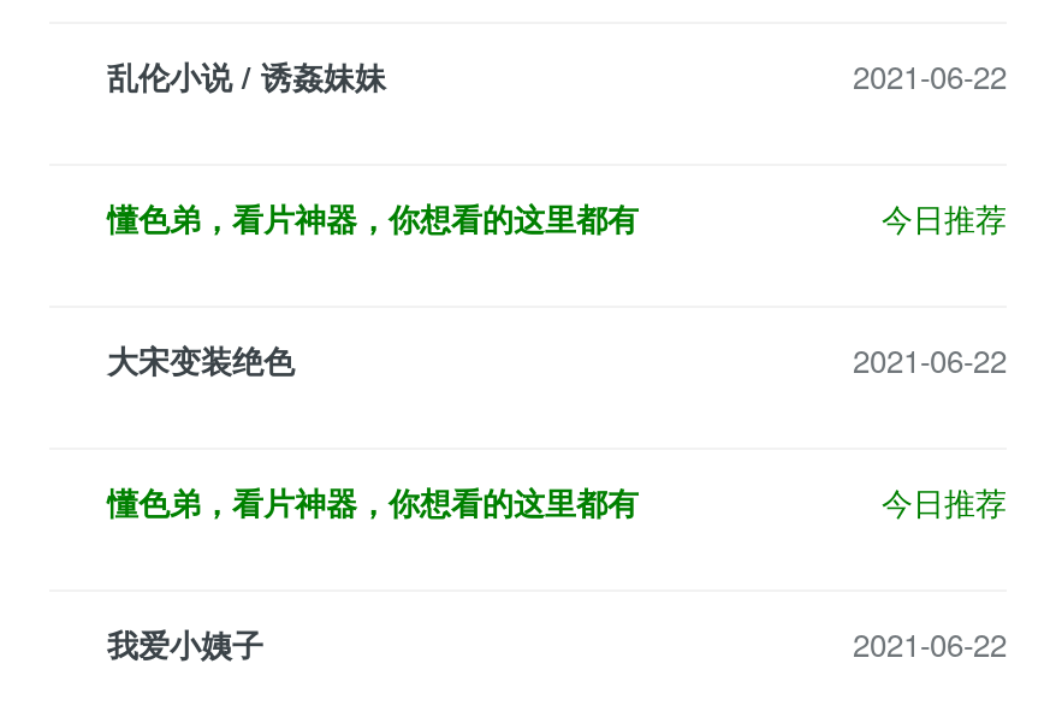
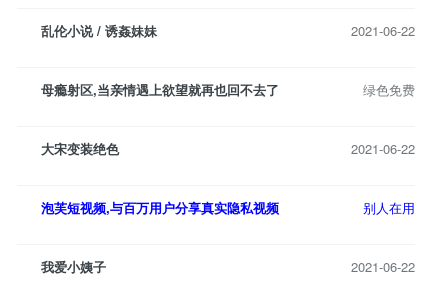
- 今日推荐
- 懂色弟，看片神器，你想看的这里都有
+ 绿色免费
+ 母瘾射区,当亲情遇上欲望就再也回不去了

- 今日推荐
- 懂色弟，看片神器，你想看的这里都有
+ 别人在用
+ 泡芙短视频,与百万用户分享真实隐私视频
